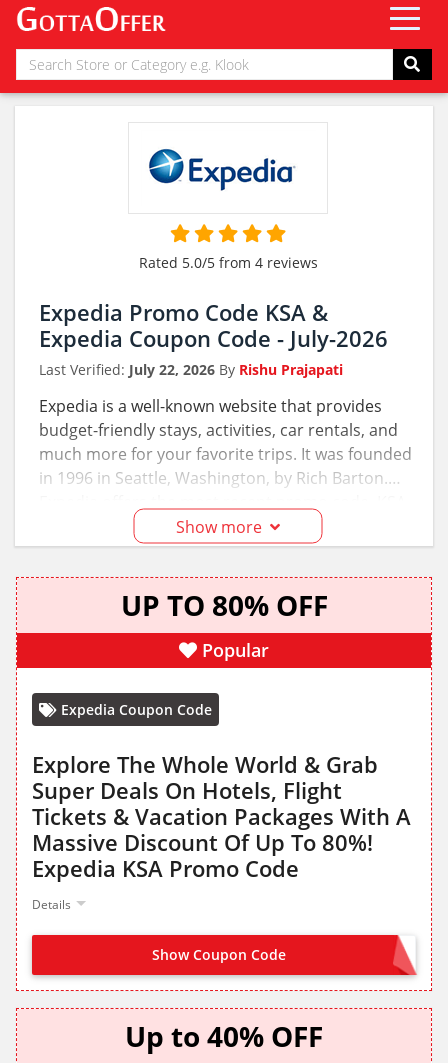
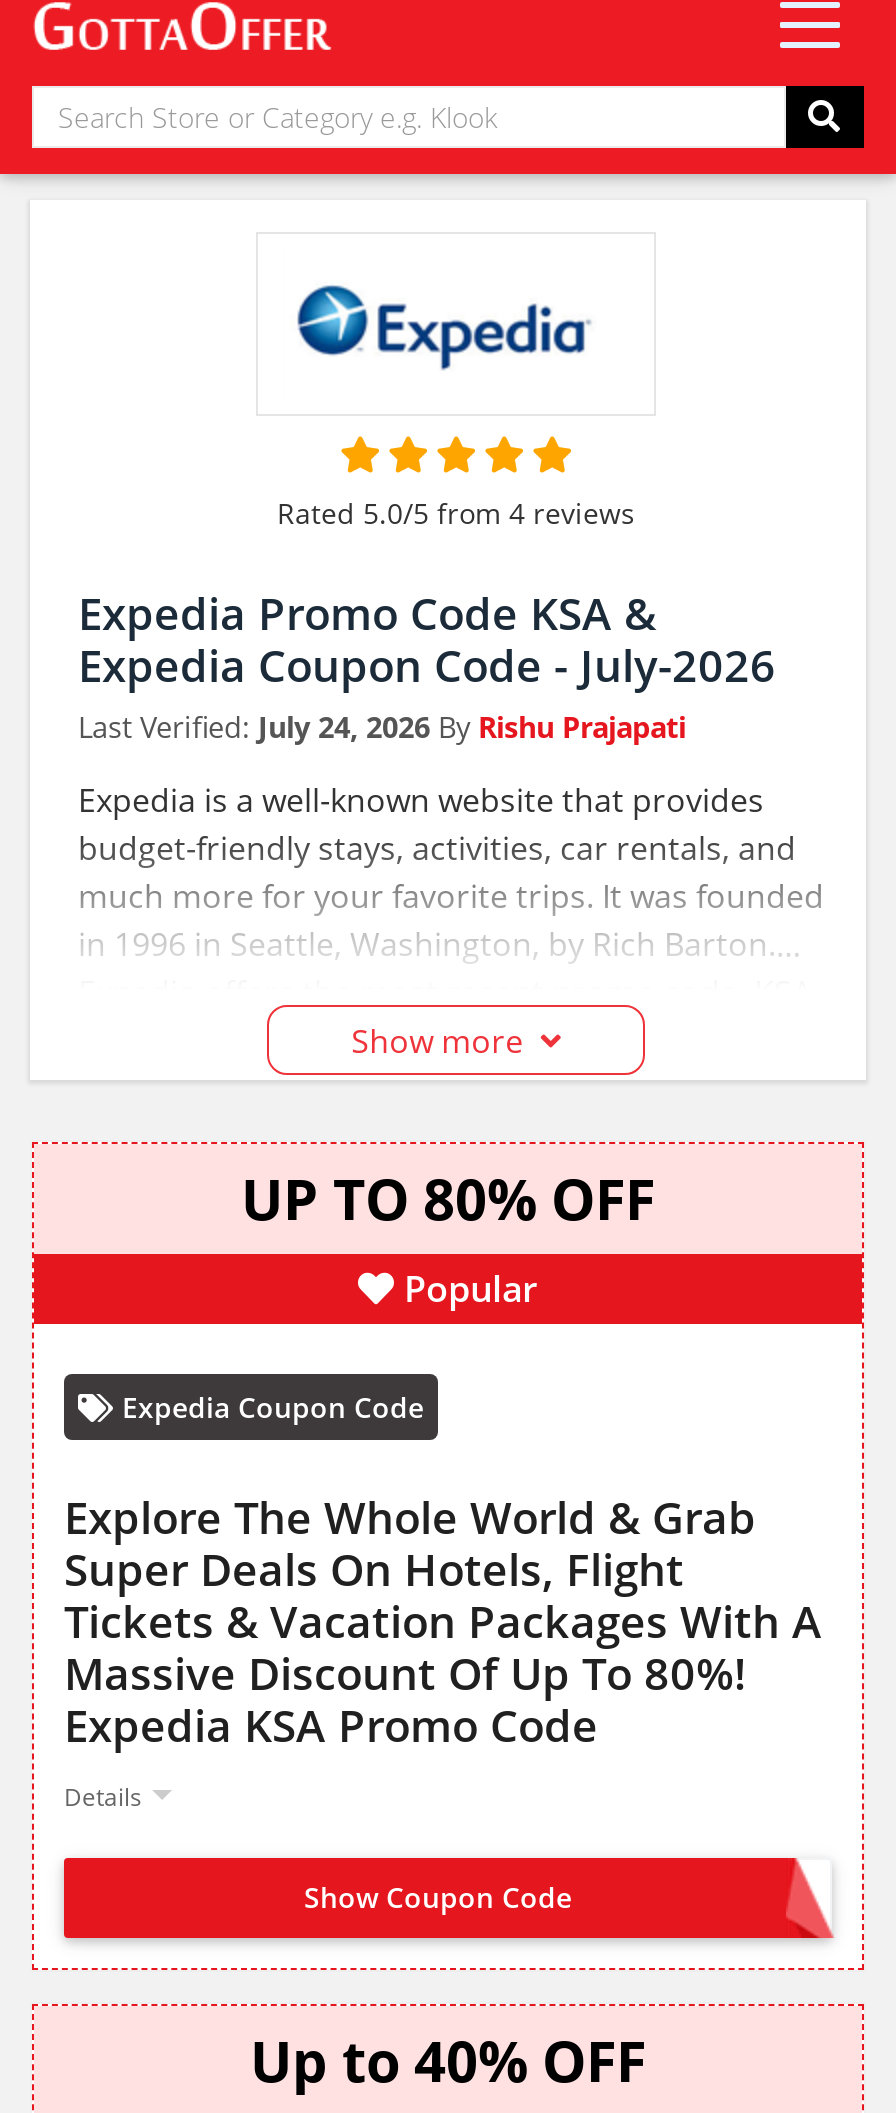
- Last Verified: July 22, 2026 By Rishu Prajapati
+ Last Verified: July 24, 2026 By Rishu Prajapati
